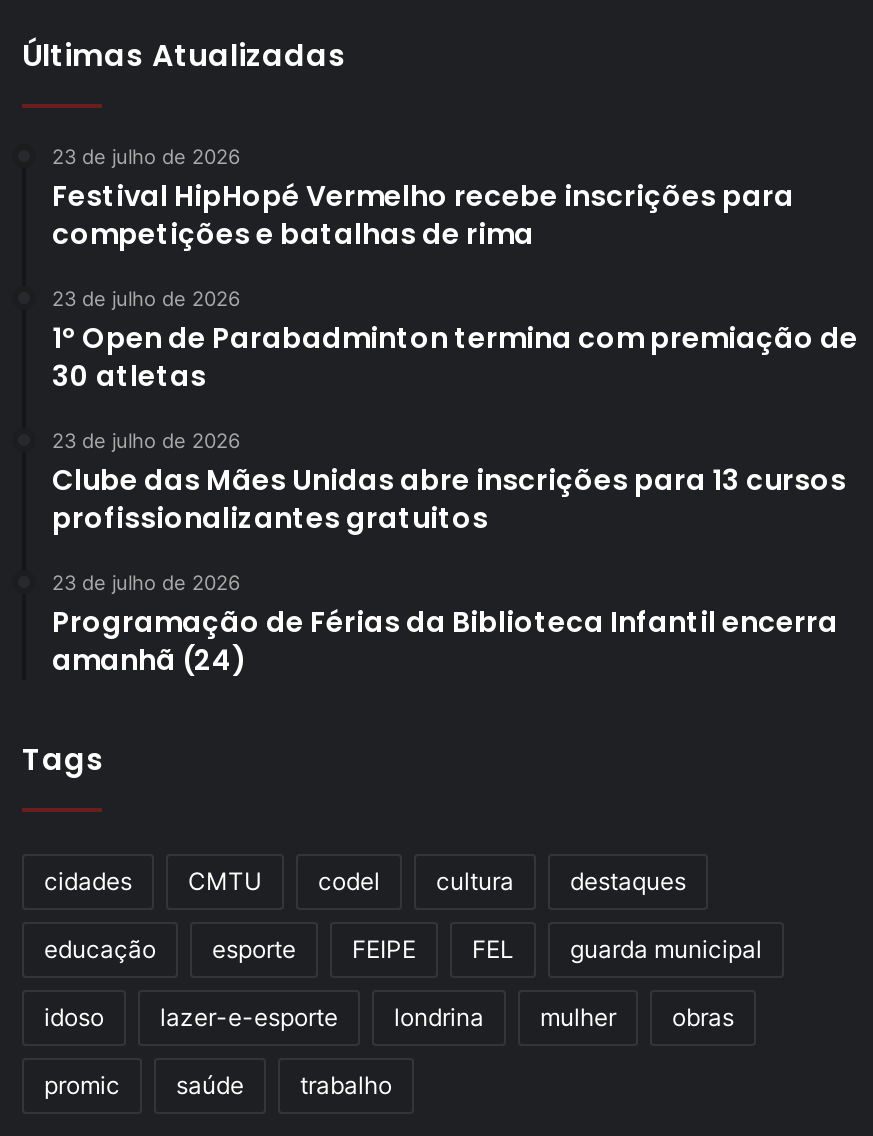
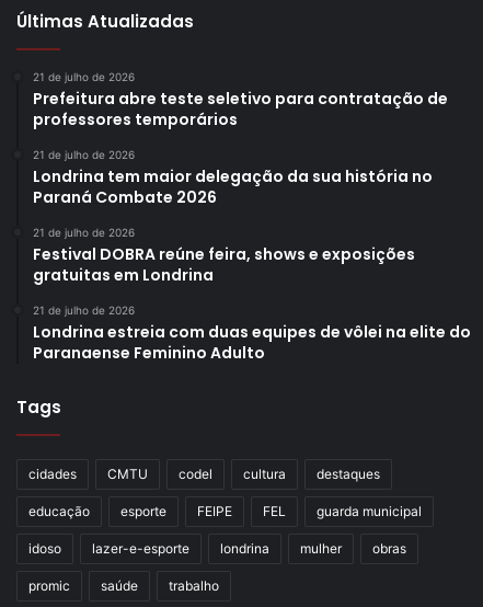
- 23 de julho de 2026
- Festival HipHopé Vermelho recebe inscrições para
- competições e batalhas de rima
+ 21 de julho de 2026
+ Prefeitura abre teste seletivo para contratação de
+ professores temporários

- 23 de julho de 2026
- 1º Open de Parabadminton termina com premiação de
- 30 atletas
+ 21 de julho de 2026
+ Londrina tem maior delegação da sua história no
+ Paraná Combate 2026

- 23 de julho de 2026
- Clube das Mães Unidas abre inscrições para 13 cursos
- profissionalizantes gratuitos
+ 21 de julho de 2026
+ Festival DOBRA reúne feira, shows e exposições
+ gratuitas em Londrina

- 23 de julho de 2026
- Programação de Férias da Biblioteca Infantil encerra
- amanhã (24)
+ 21 de julho de 2026
+ Londrina estreia com duas equipes de vôlei na elite do
+ Paranaense Feminino Adulto
